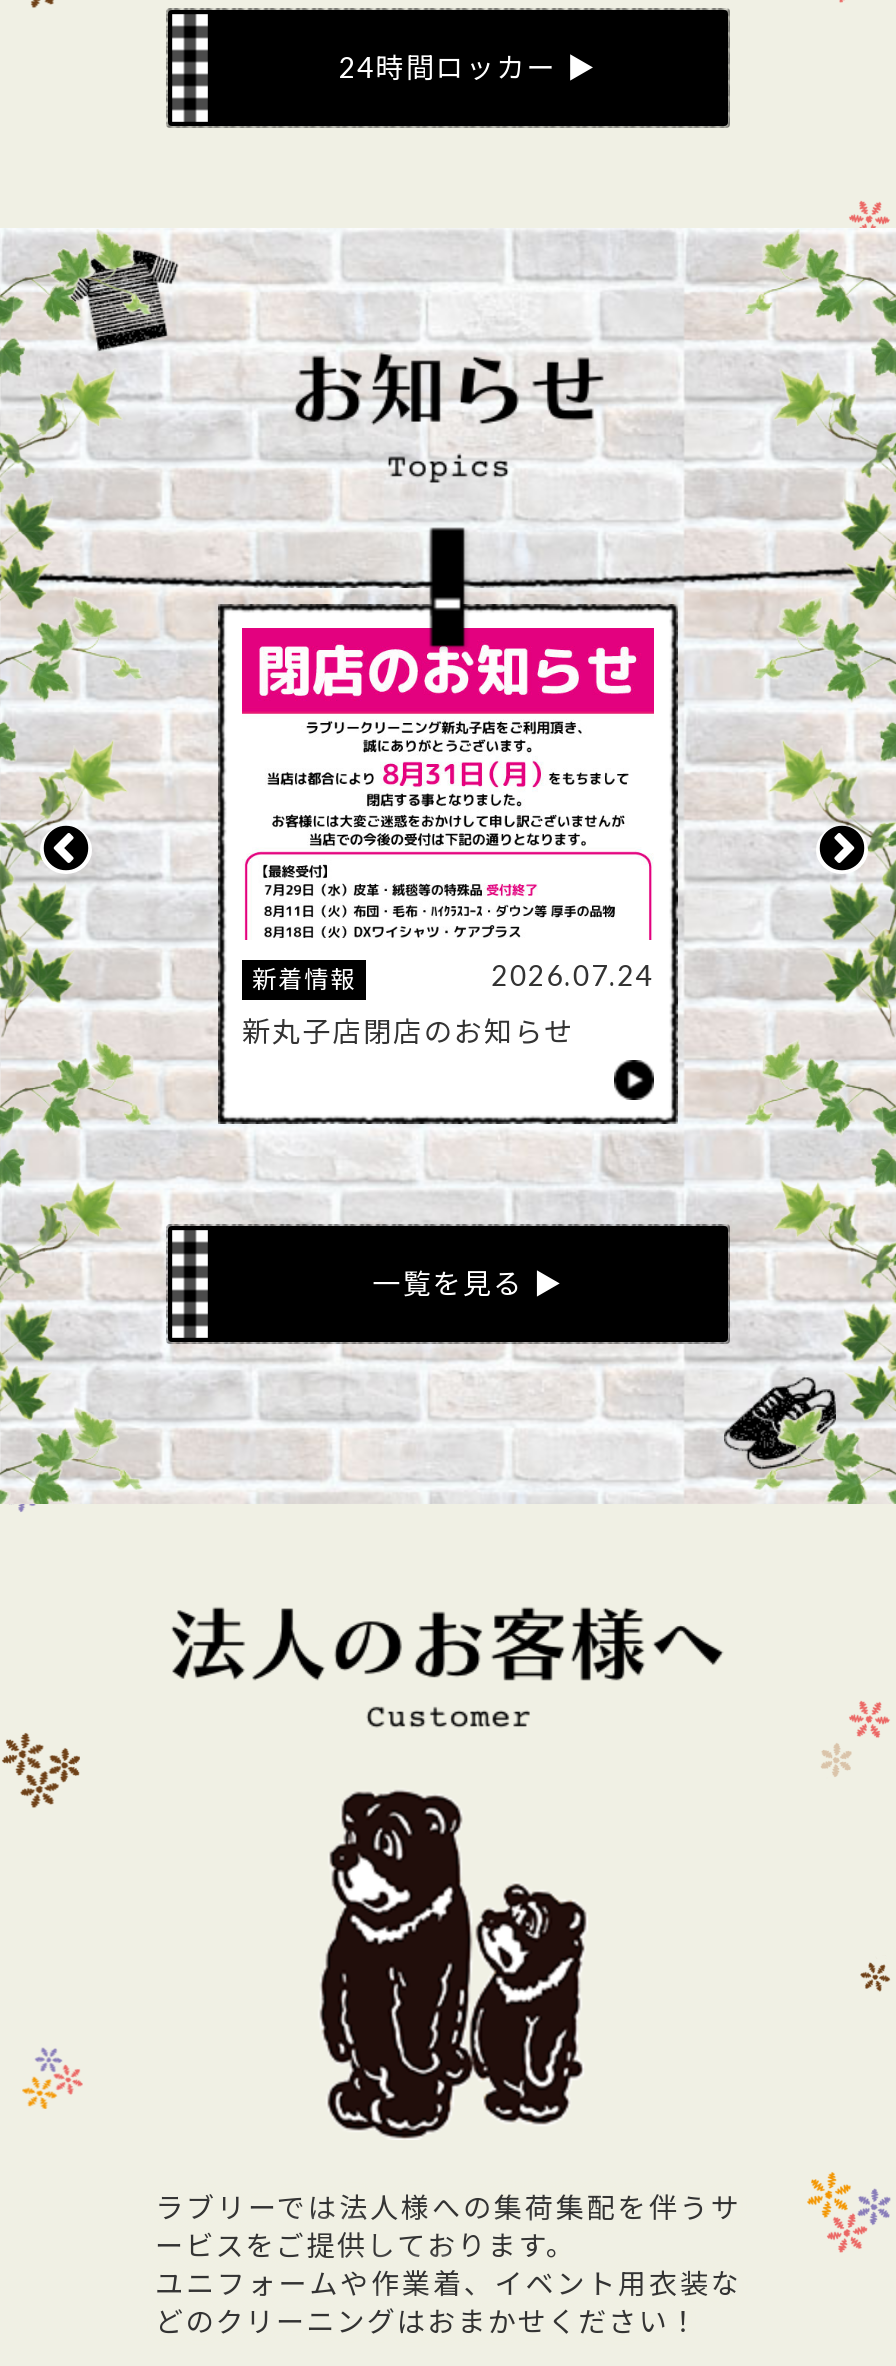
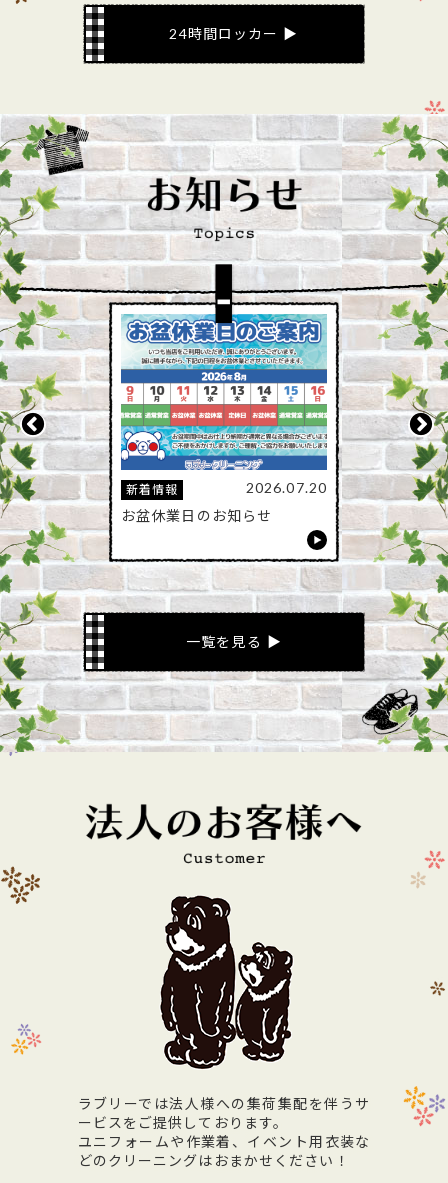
- [image]
- 2026.07.24
+ [image]
+ 2026.07.20

- 新丸子店閉店のお知らせ
+ お盆休業日のお知らせ
